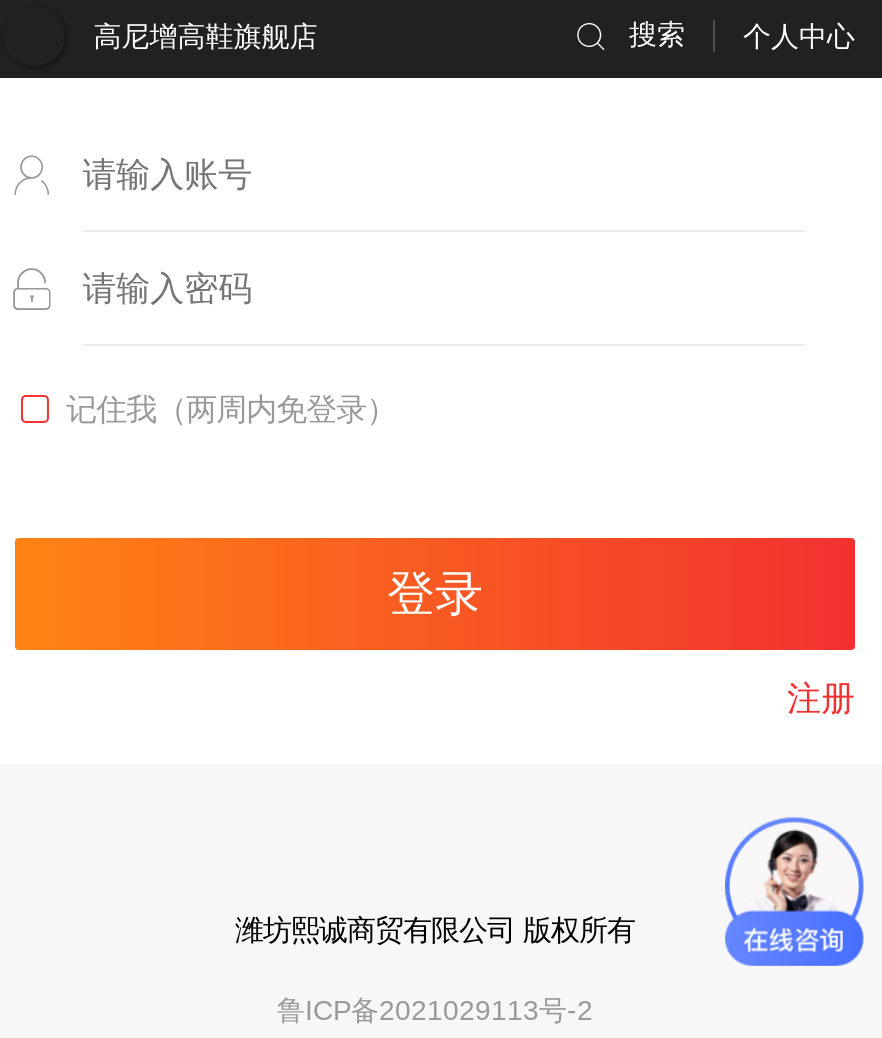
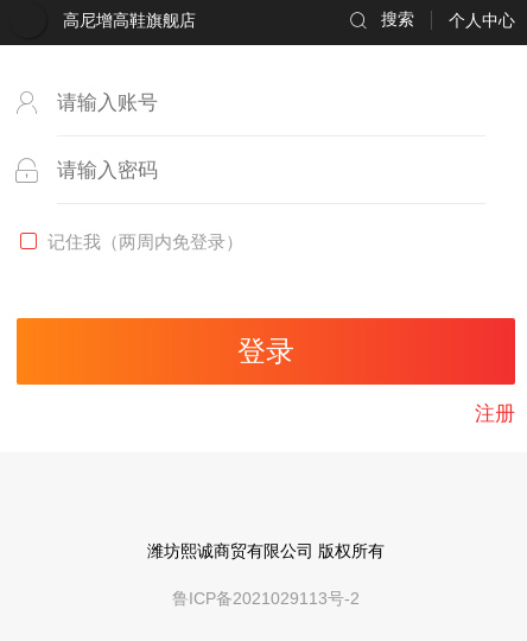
- [image]
